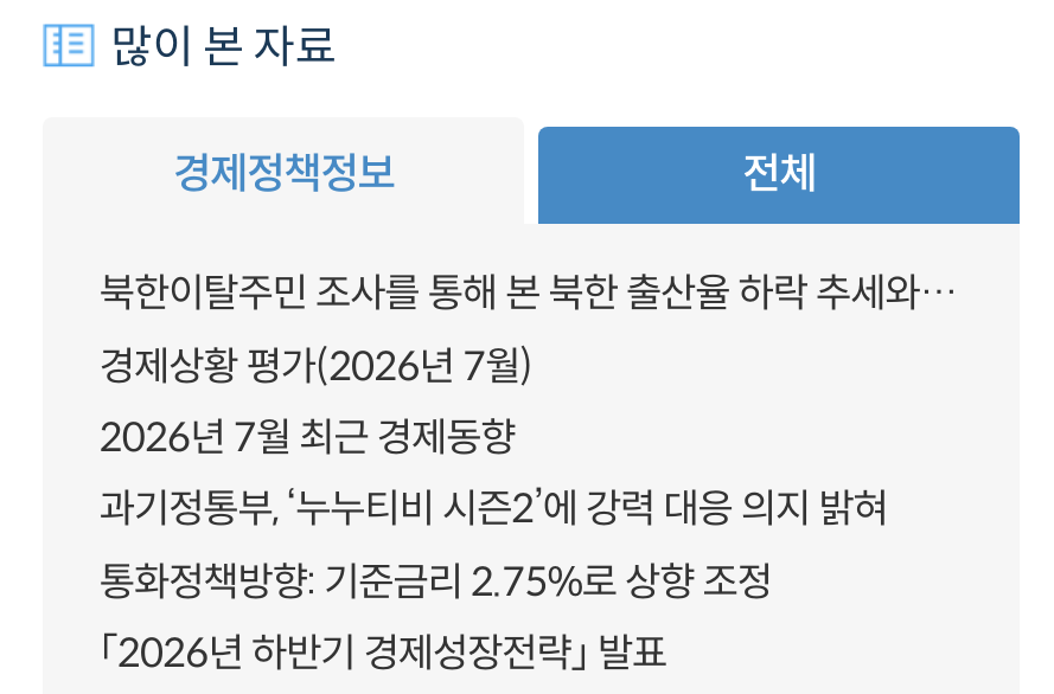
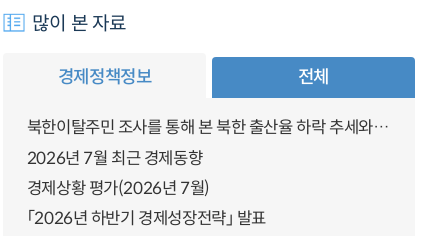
moved down: 경제상황 평가(2026년 7월)

- 과기정통부, ‘누누티비 시즌2’에 강력 대응 의지 밝혀
- 통화정책방향: 기준금리 2.75%로 상향 조정
